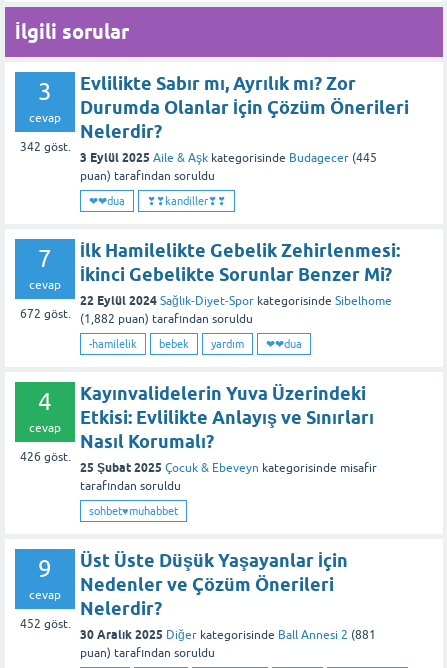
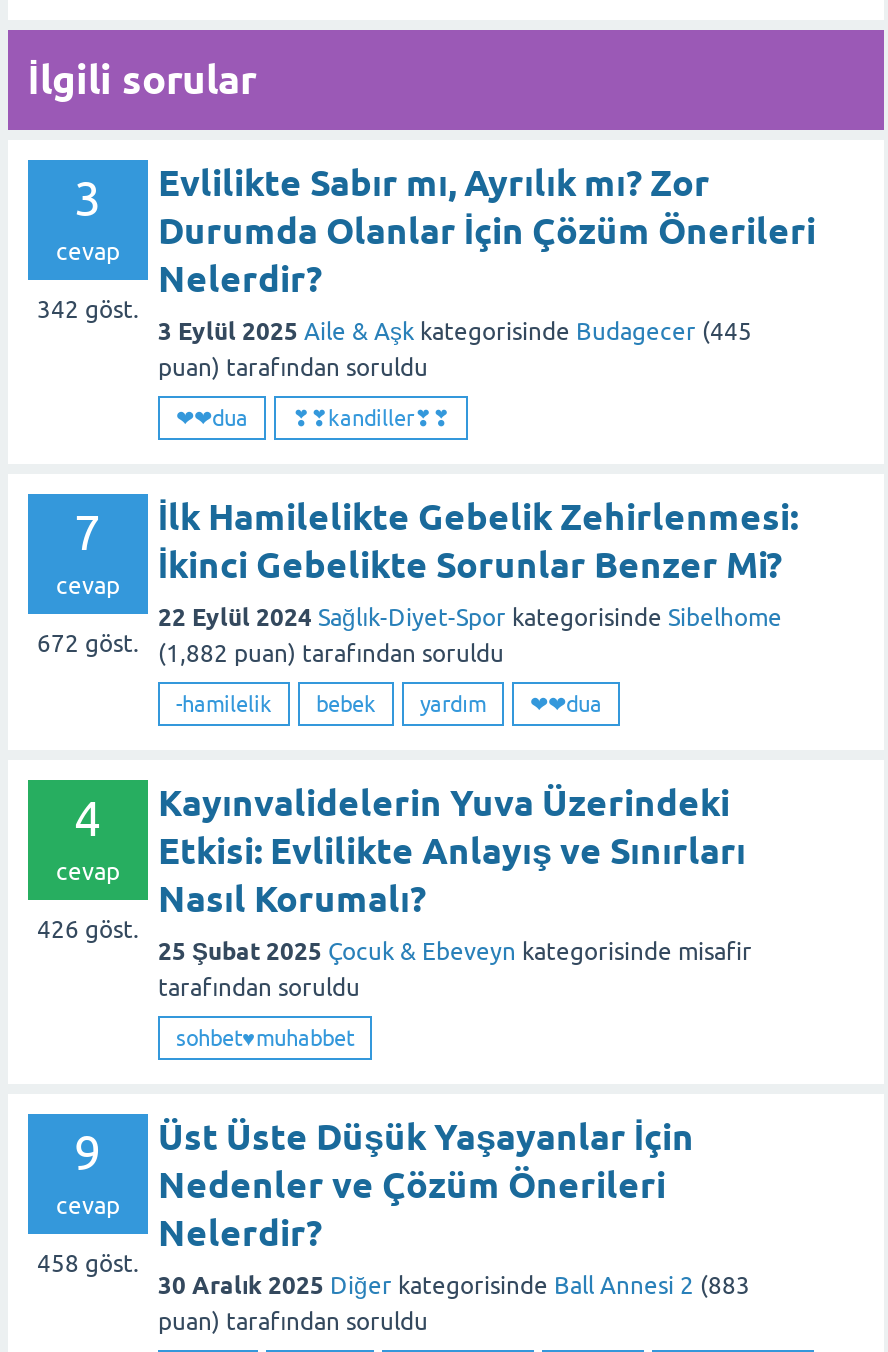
- 452 göst.
+ 458 göst.

- 30 Aralık 2025 Diğer kategorisinde Ball Annesi 2 (881
+ 30 Aralık 2025 Diğer kategorisinde Ball Annesi 2 (883
